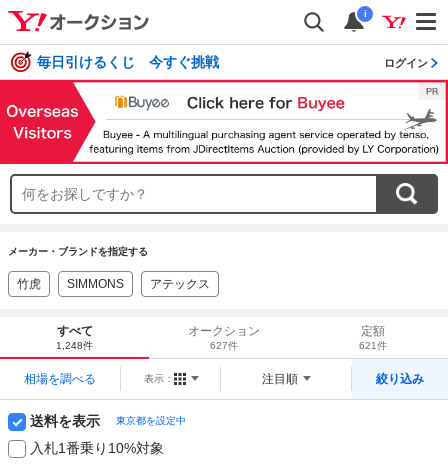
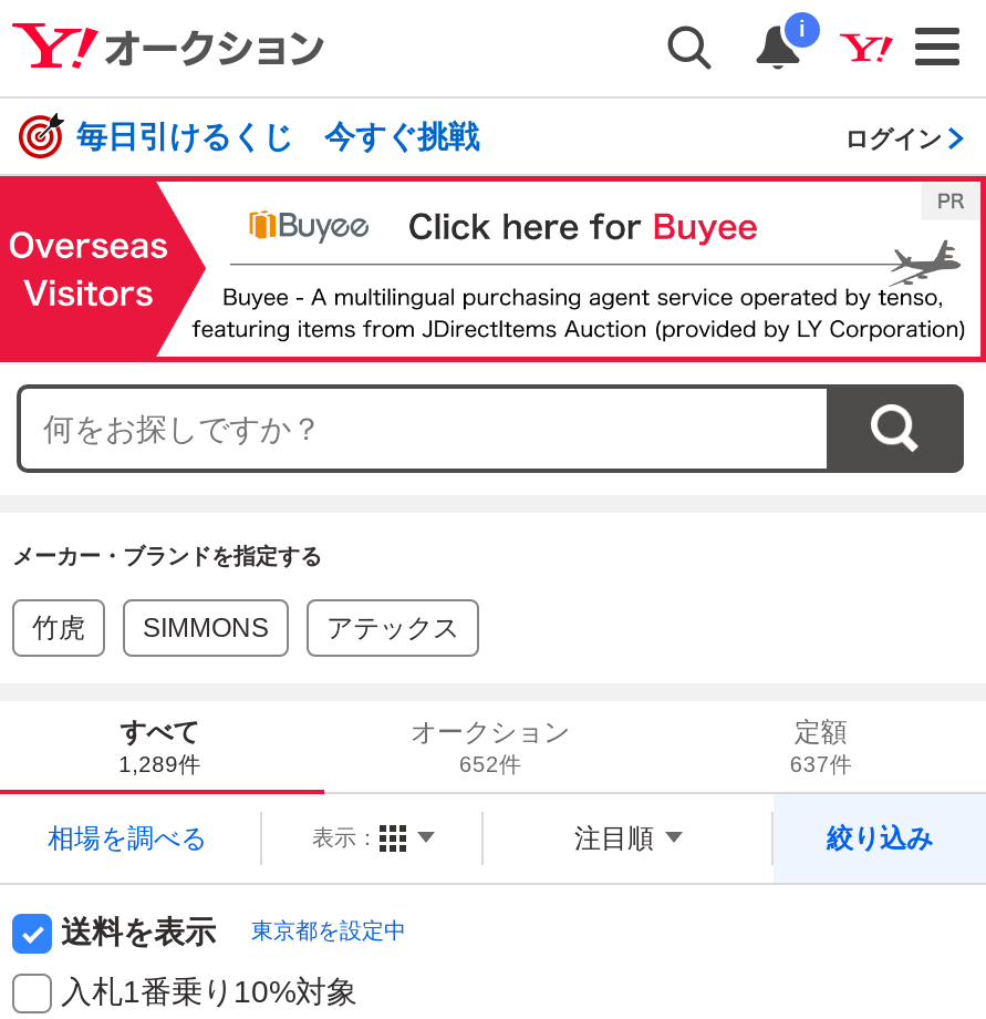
- 1,248件
+ 1,289件

- 627件
+ 652件

- 621件
+ 637件
